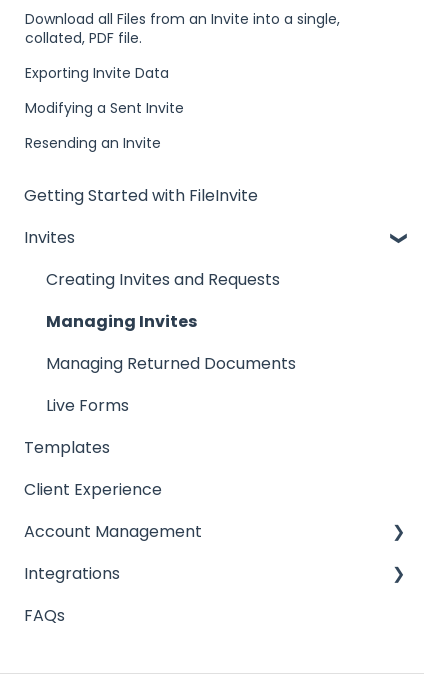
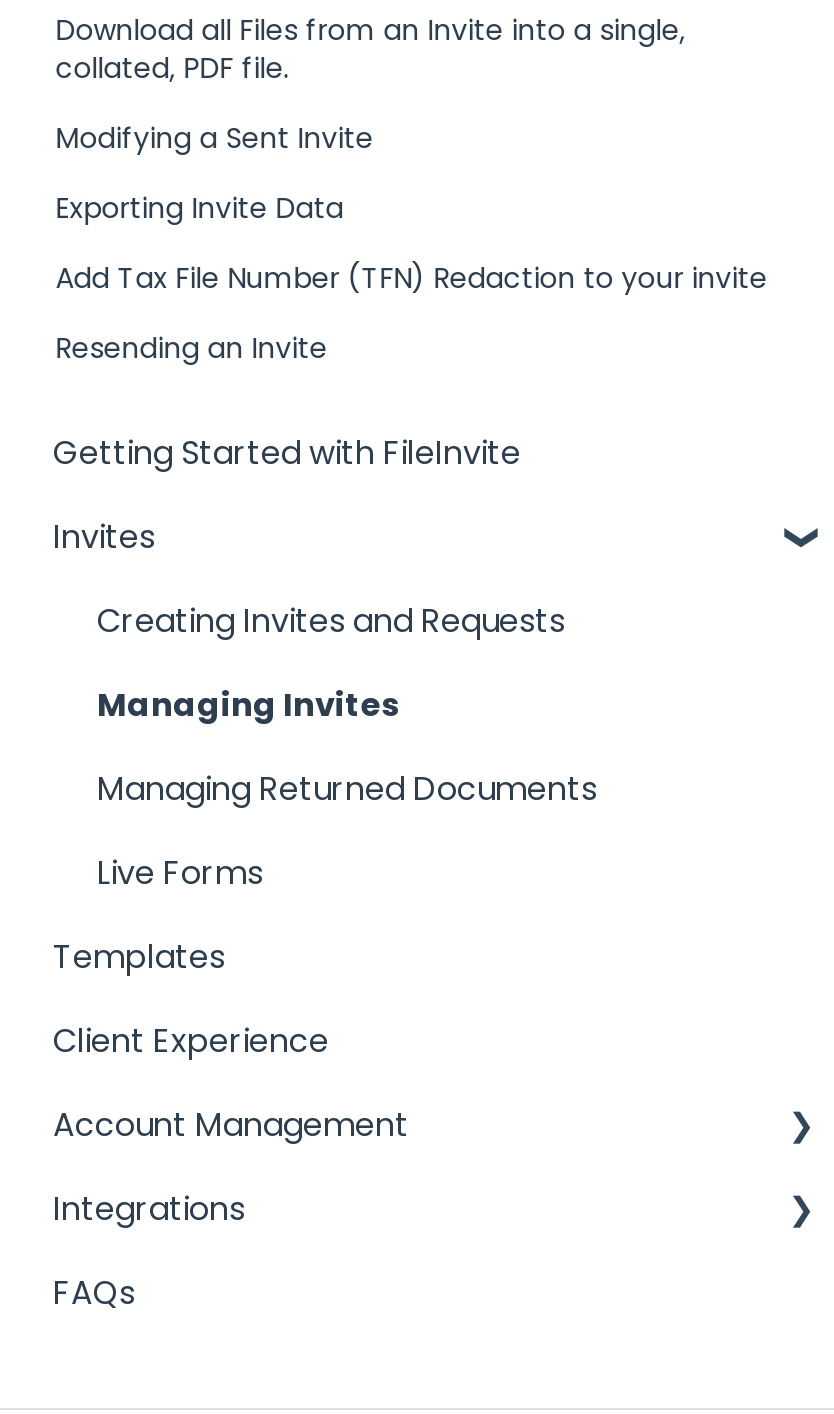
+ Add Tax File Number (TFN) Redaction to your invite

moved up: Modifying a Sent Invite
